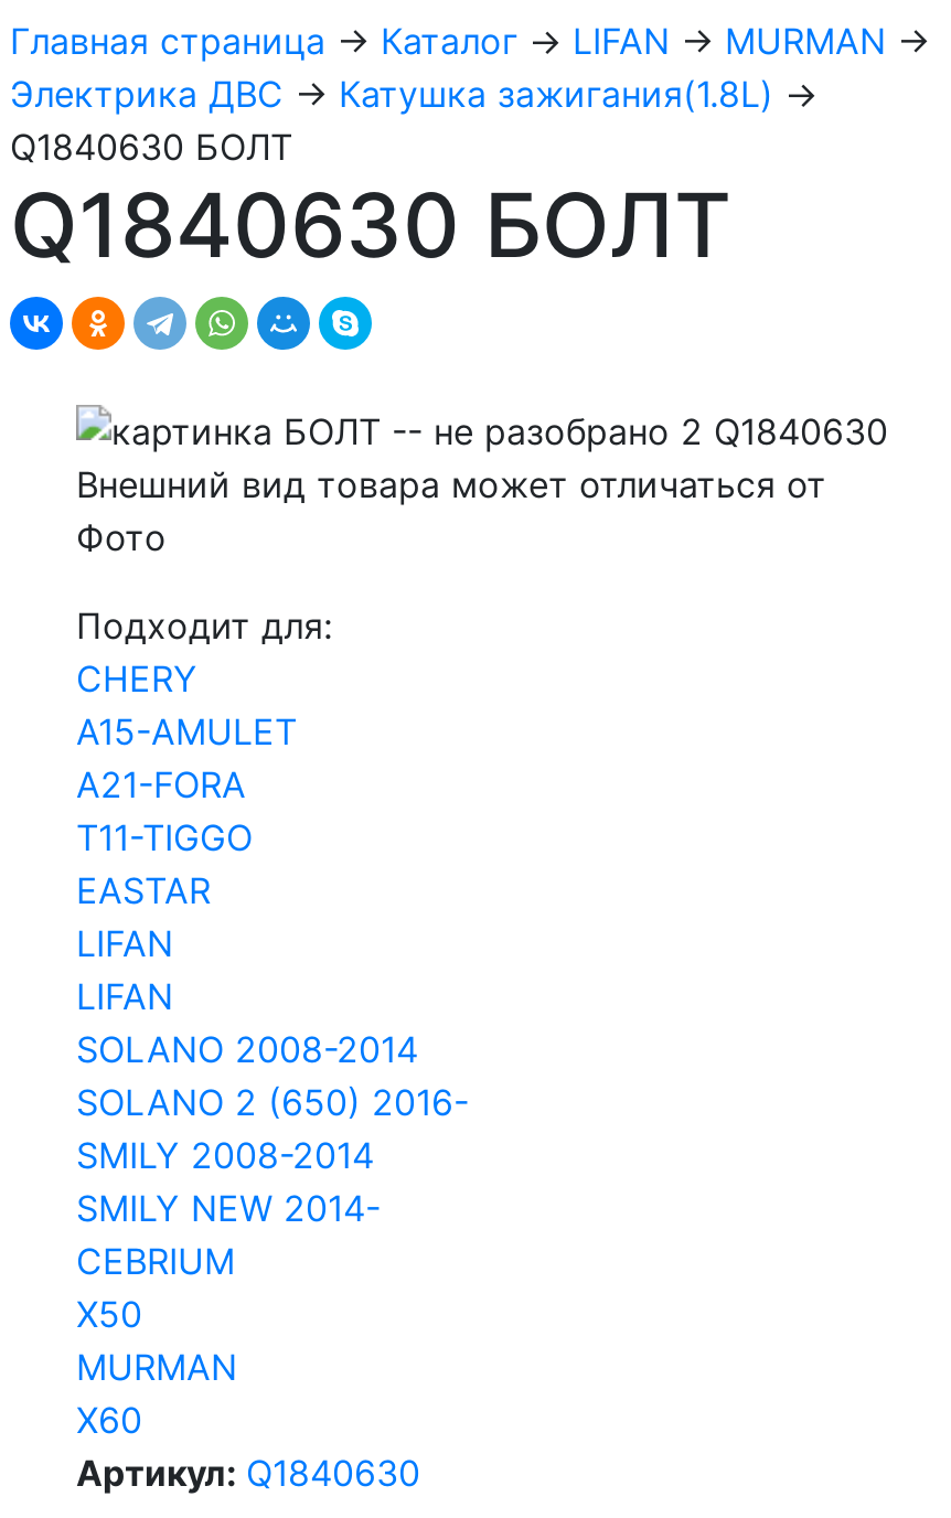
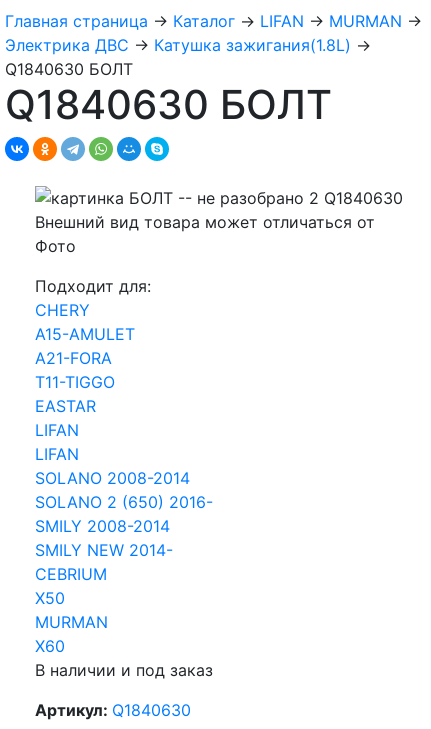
+ В наличии и под заказ
